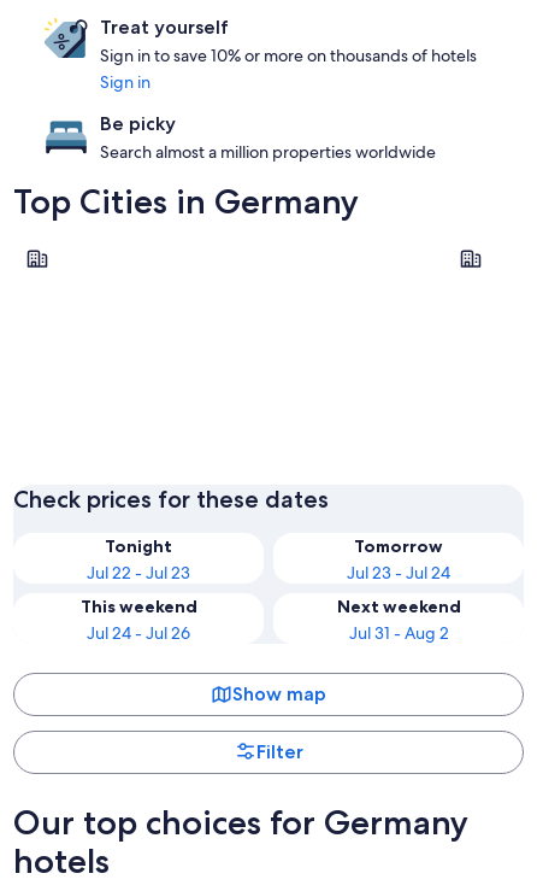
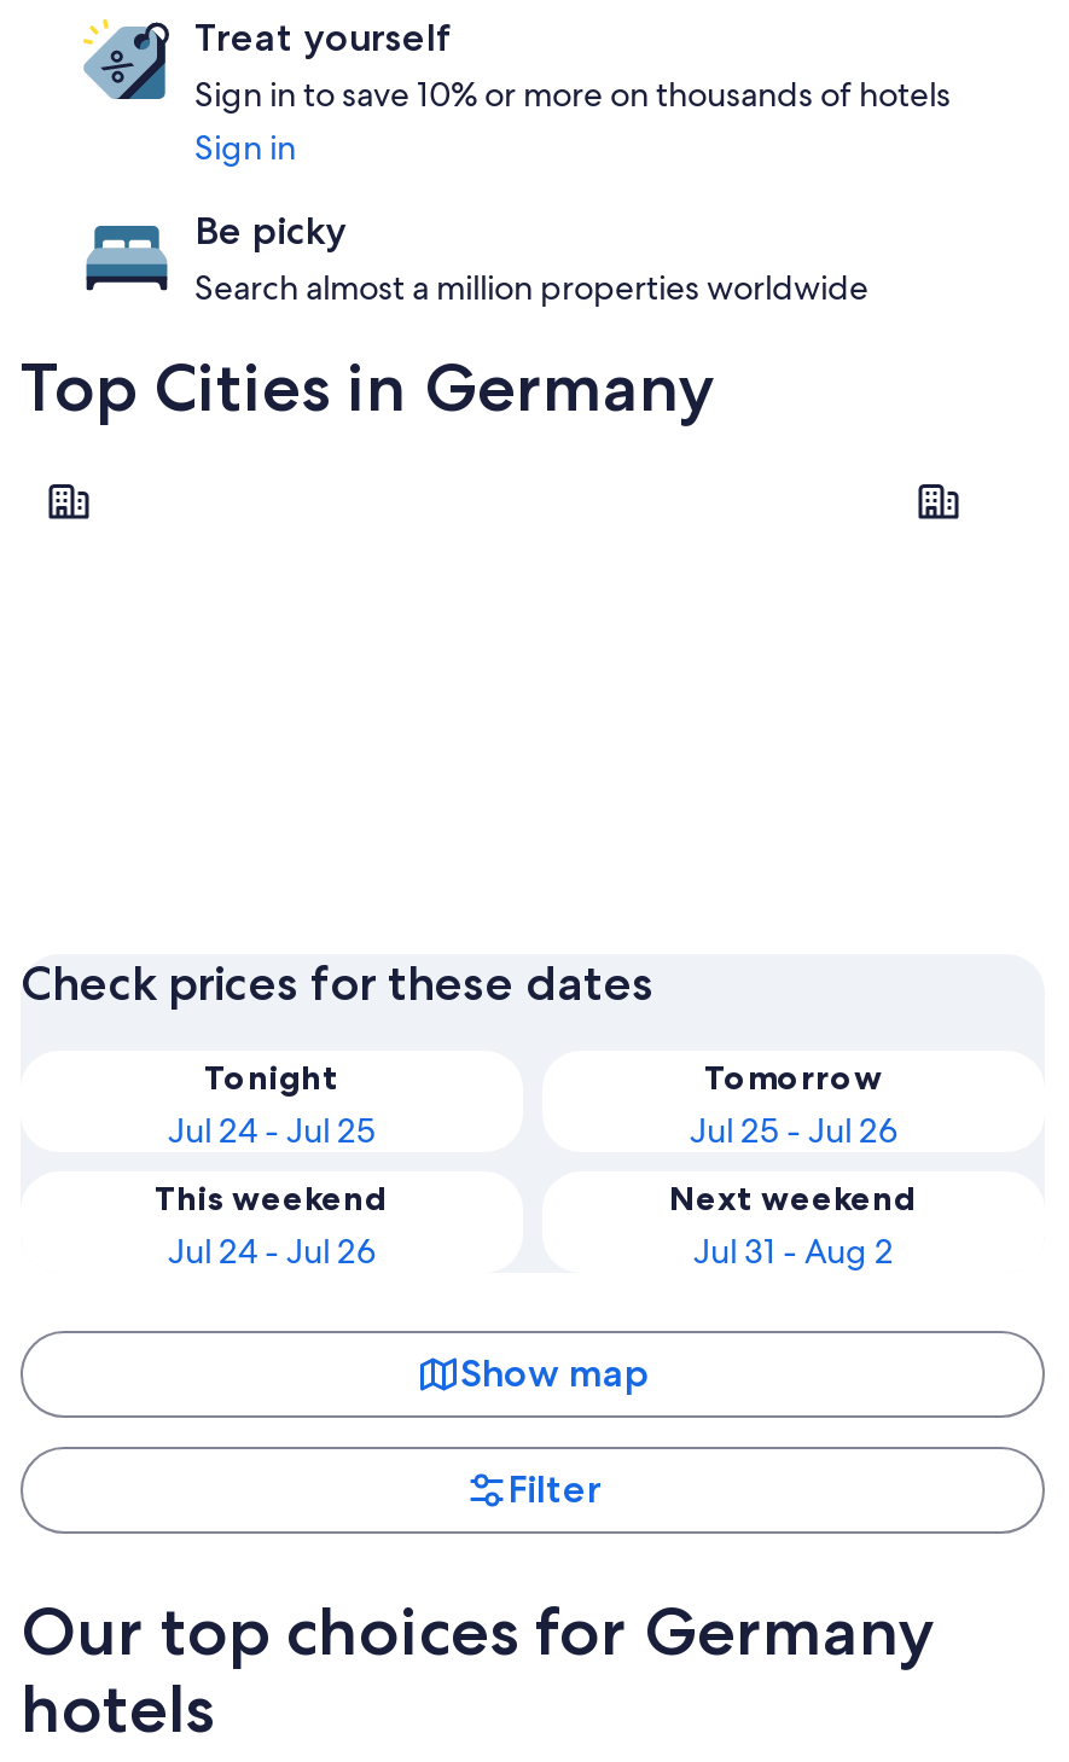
- Jul 22 - Jul 23
+ Jul 24 - Jul 25

- Jul 23 - Jul 24
+ Jul 25 - Jul 26
